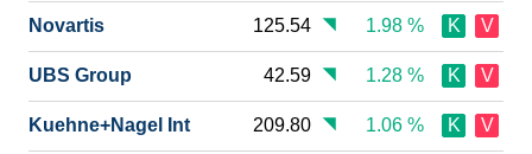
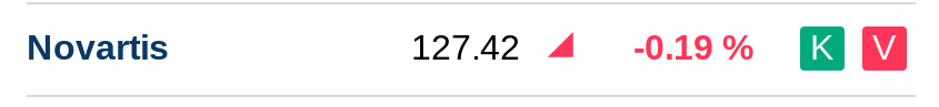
- 125.54
- 1.98 %
- K
- V
- UBS Group
- 42.59
- 1.28 %
- K
- V
- Kuehne+Nagel Int
- 209.80
- 1.06 %
+ 127.42
+ -0.19 %
